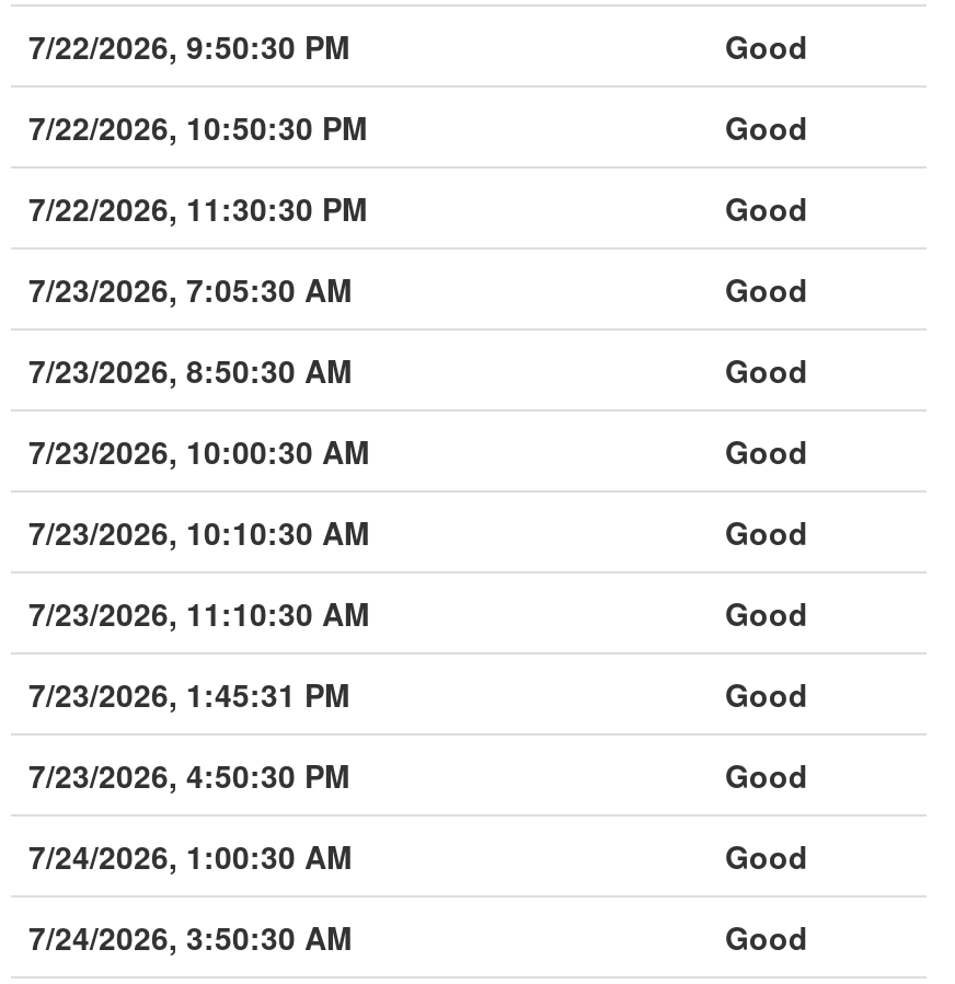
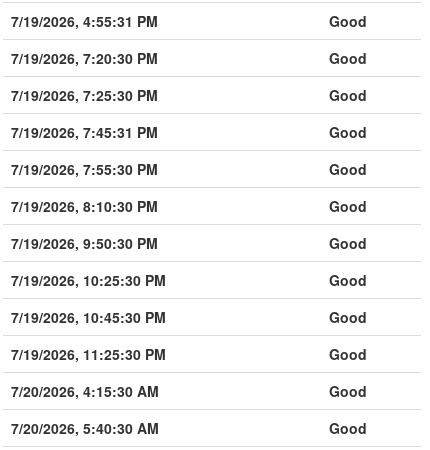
- 7/22/2026, 9:50:30 PM
+ 7/19/2026, 4:55:31 PM

- 7/22/2026, 10:50:30 PM
+ 7/19/2026, 7:20:30 PM

- 7/22/2026, 11:30:30 PM
+ 7/19/2026, 7:25:30 PM

- 7/23/2026, 7:05:30 AM
+ 7/19/2026, 7:45:31 PM

- 7/23/2026, 8:50:30 AM
+ 7/19/2026, 7:55:30 PM

- 7/23/2026, 10:00:30 AM
+ 7/19/2026, 8:10:30 PM

- 7/23/2026, 10:10:30 AM
+ 7/19/2026, 9:50:30 PM

- 7/23/2026, 11:10:30 AM
+ 7/19/2026, 10:25:30 PM

- 7/23/2026, 1:45:31 PM
+ 7/19/2026, 10:45:30 PM

- 7/23/2026, 4:50:30 PM
+ 7/19/2026, 11:25:30 PM

- 7/24/2026, 1:00:30 AM
+ 7/20/2026, 4:15:30 AM

- 7/24/2026, 3:50:30 AM
+ 7/20/2026, 5:40:30 AM
